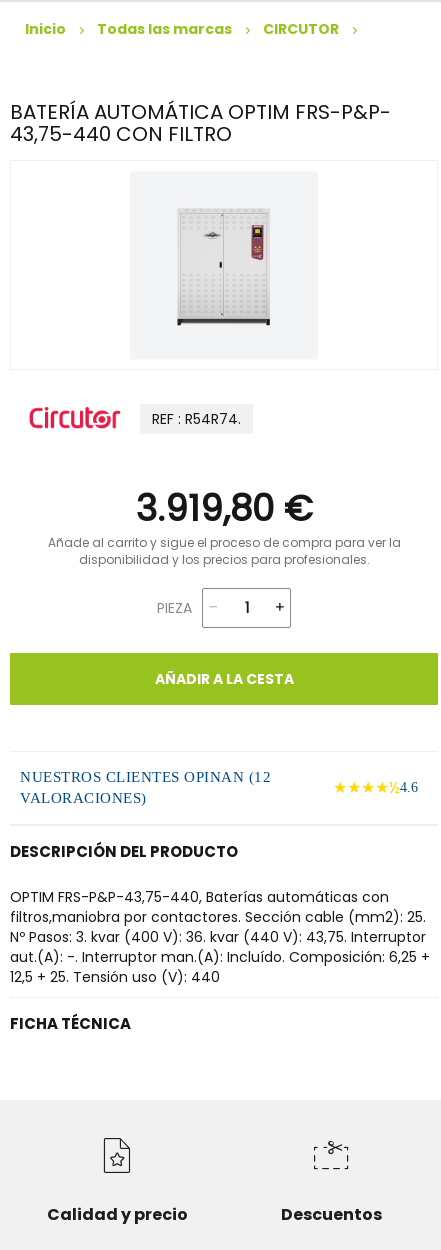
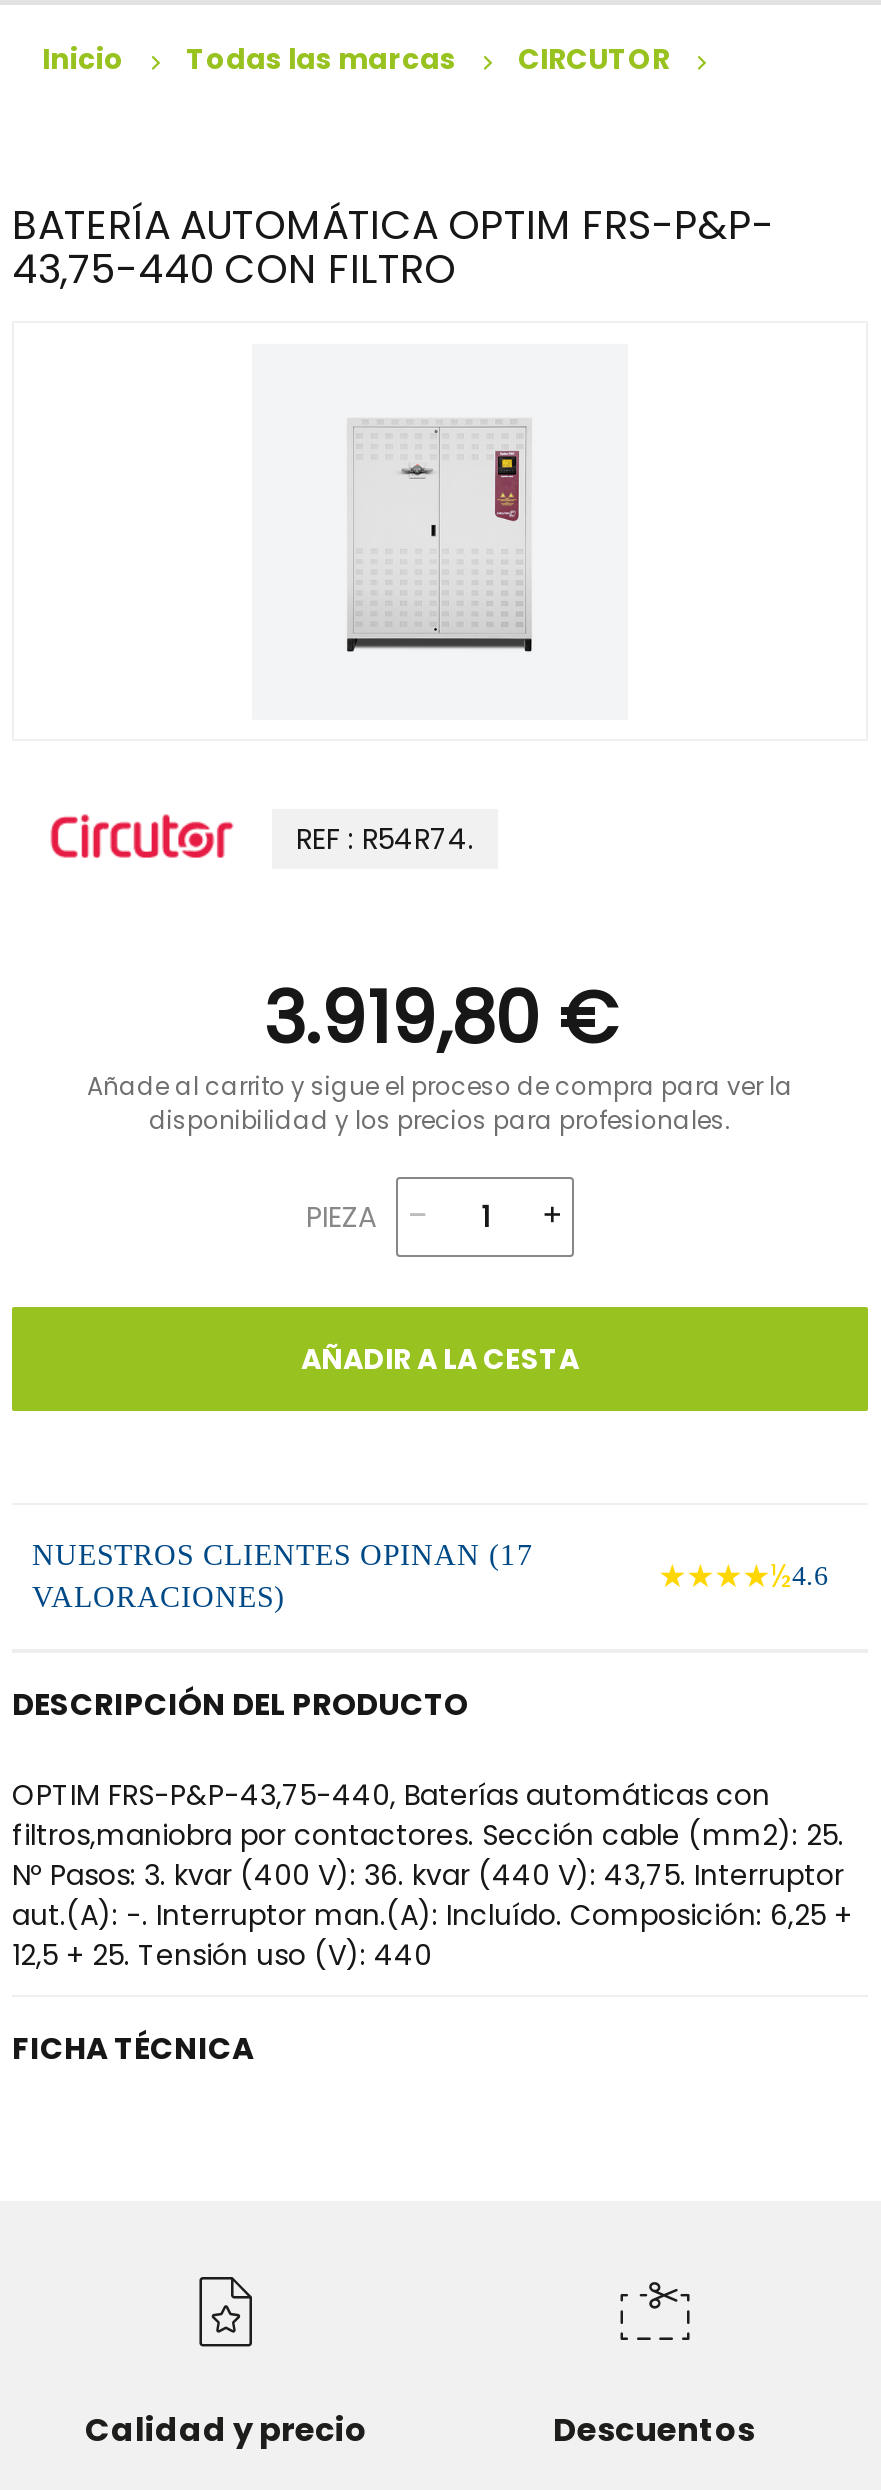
- NUESTROS CLIENTES OPINAN (12
+ NUESTROS CLIENTES OPINAN (17
